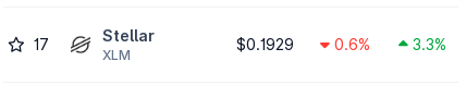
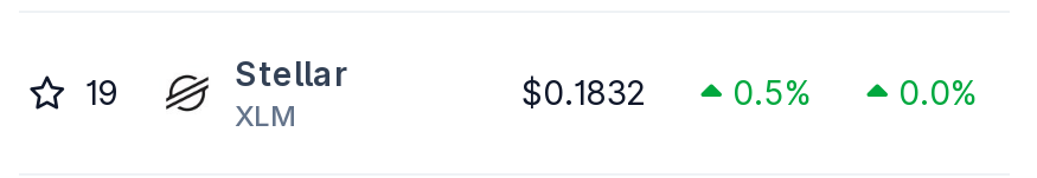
- 17
+ 19

- $0.1929
+ $0.1832

- 0.6%
+ 0.5%

- 3.3%
+ 0.0%
